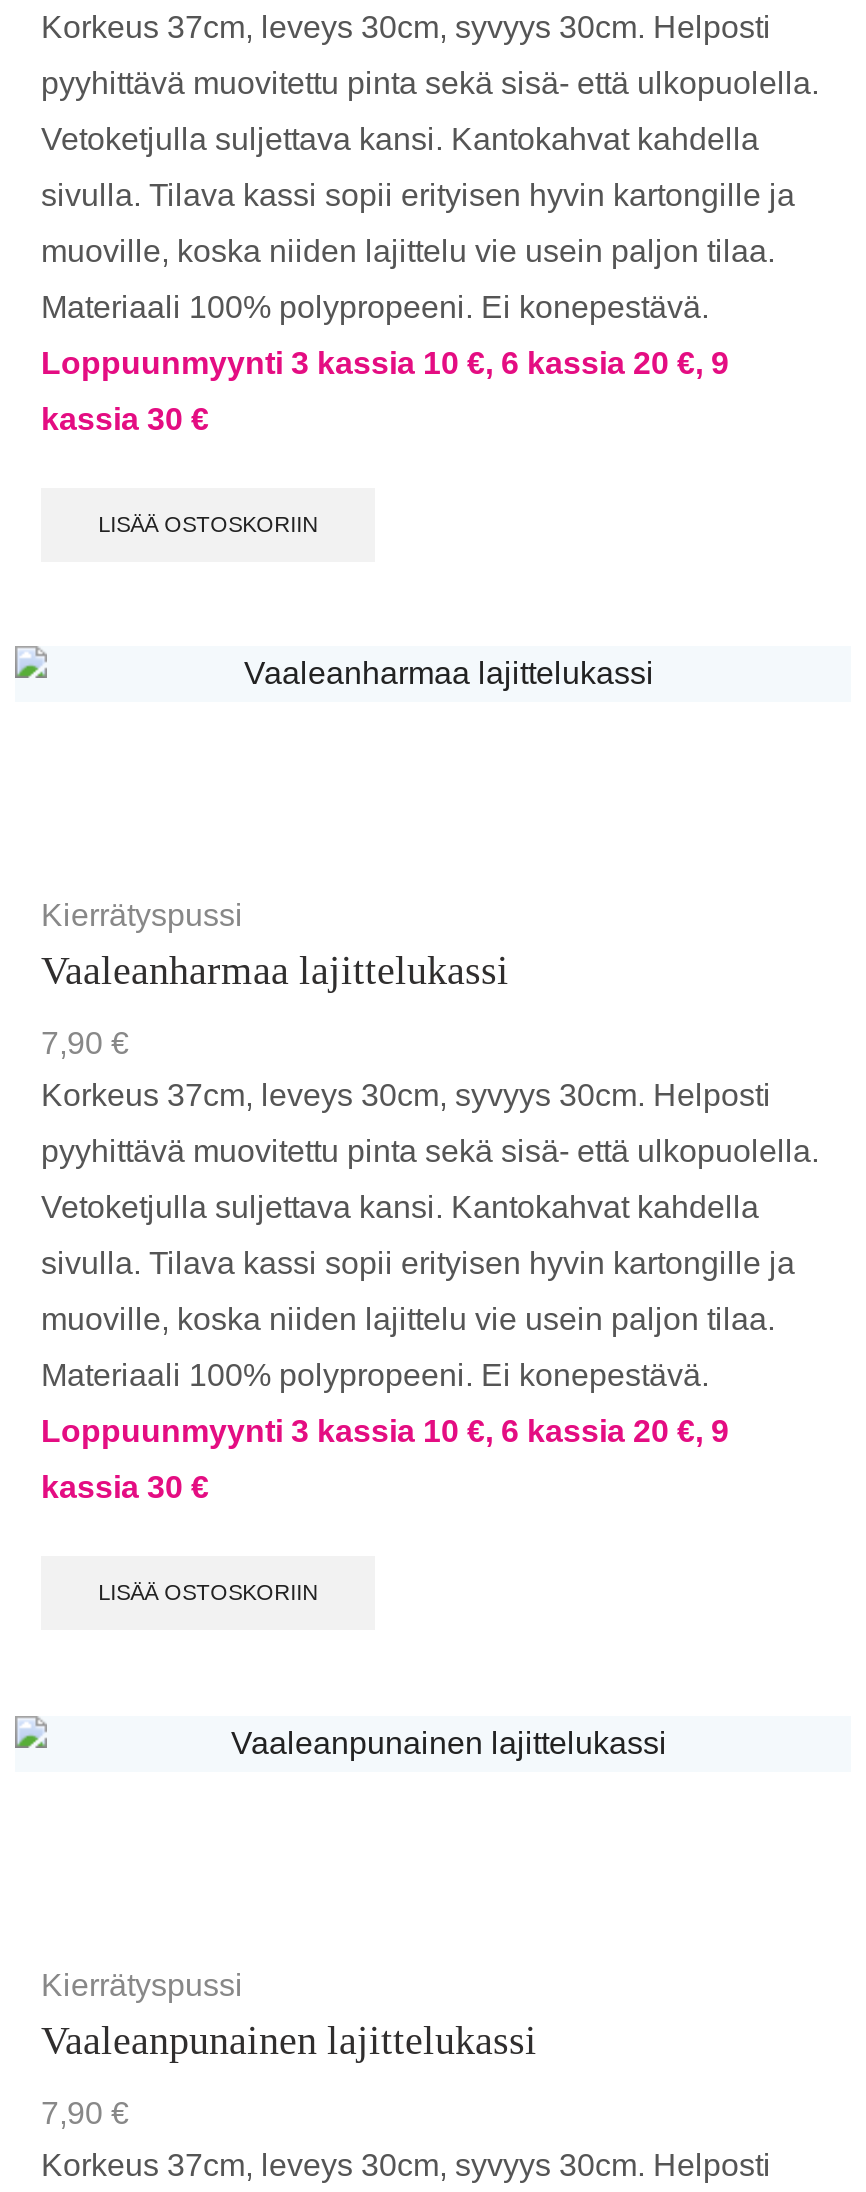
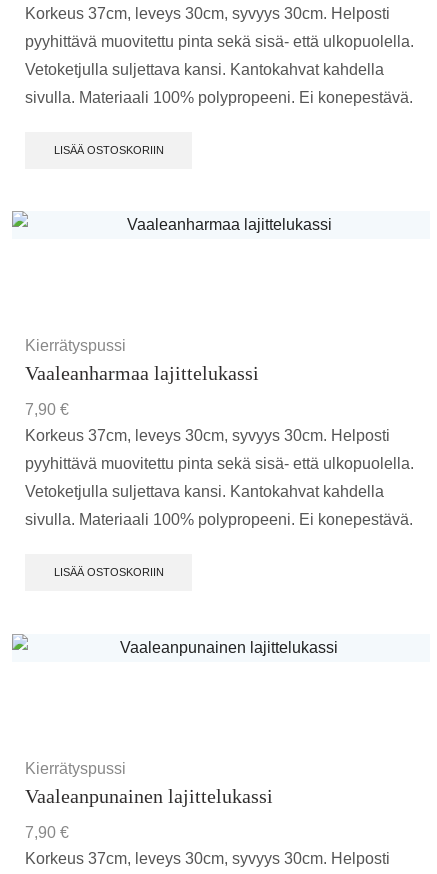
- sivulla. Tilava kassi sopii erityisen hyvin kartongille ja
- muoville, koska niiden lajittelu vie usein paljon tilaa.
- Materiaali 100% polypropeeni. Ei konepestävä.
- Loppuunmyynti 3 kassia 10 €, 6 kassia 20 €, 9
- kassia 30 €
+ sivulla. Materiaali 100% polypropeeni. Ei konepestävä.

- sivulla. Tilava kassi sopii erityisen hyvin kartongille ja
- muoville, koska niiden lajittelu vie usein paljon tilaa.
- Materiaali 100% polypropeeni. Ei konepestävä.
- Loppuunmyynti 3 kassia 10 €, 6 kassia 20 €, 9
- kassia 30 €
+ sivulla. Materiaali 100% polypropeeni. Ei konepestävä.
